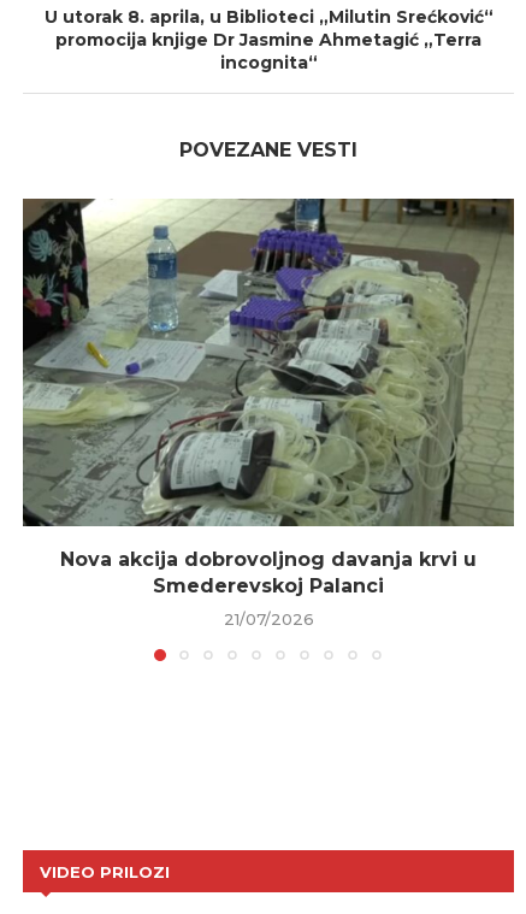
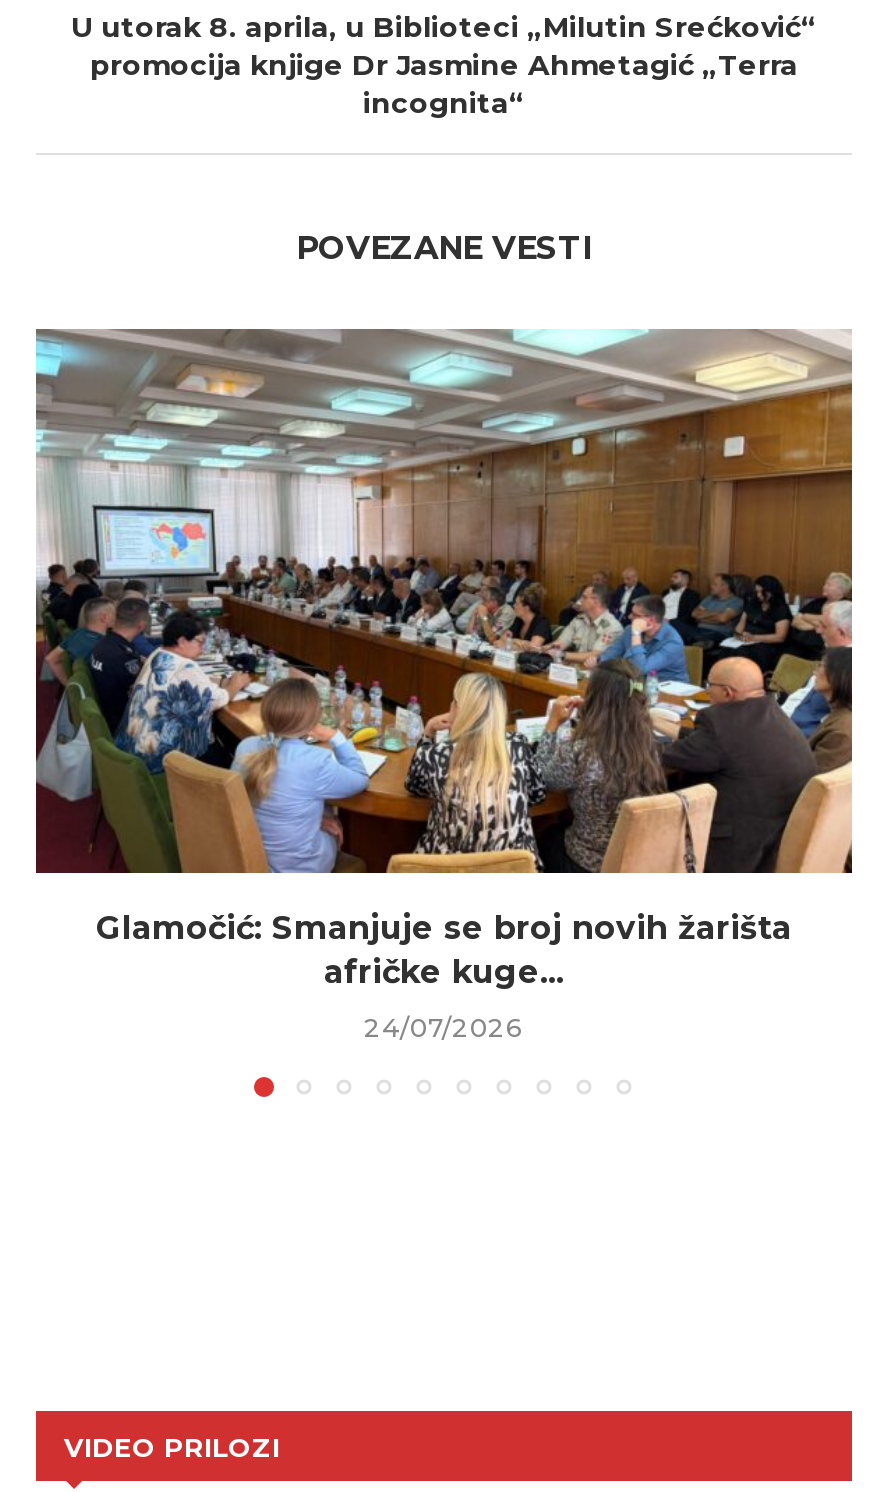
- [image]
- Nova akcija dobrovoljnog davanja krvi u
- Smederevskoj Palanci
+ [image]
+ Glamočić: Smanjuje se broj novih žarišta
+ afričke kuge...

- 21/07/2026
+ 24/07/2026
